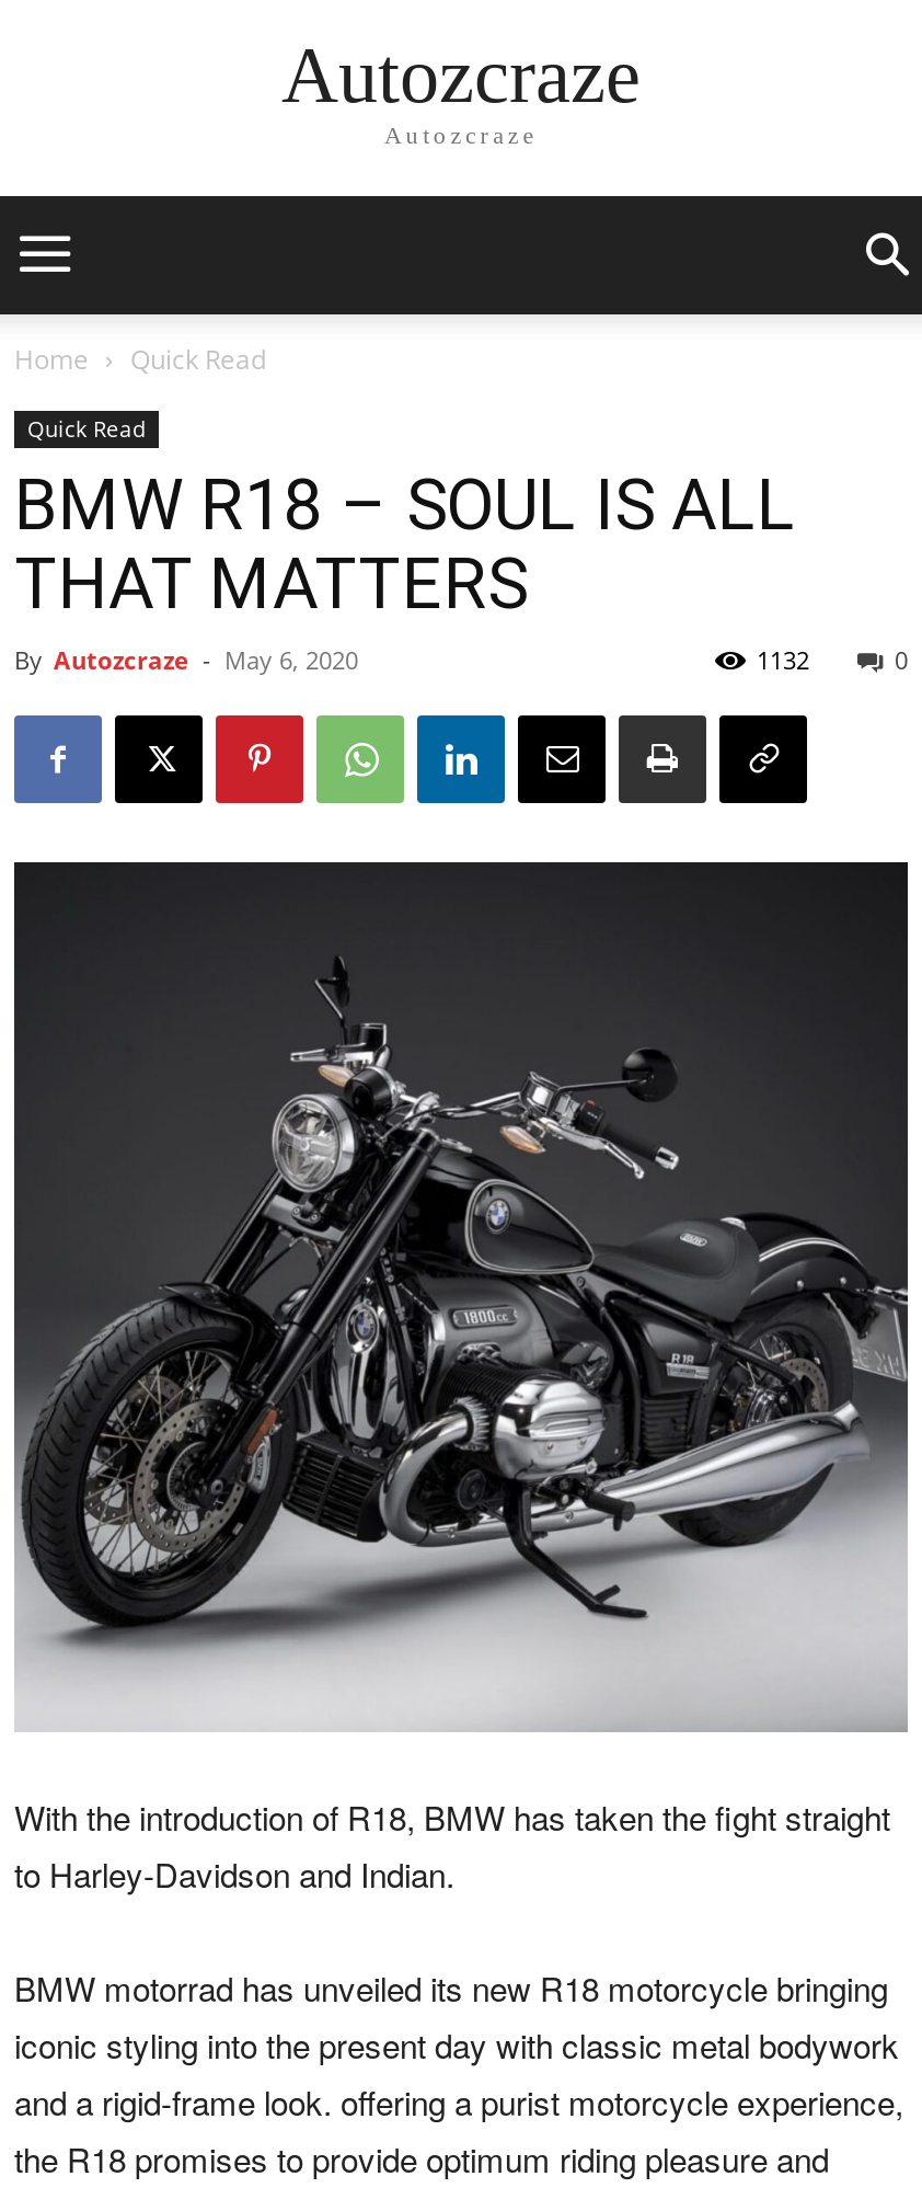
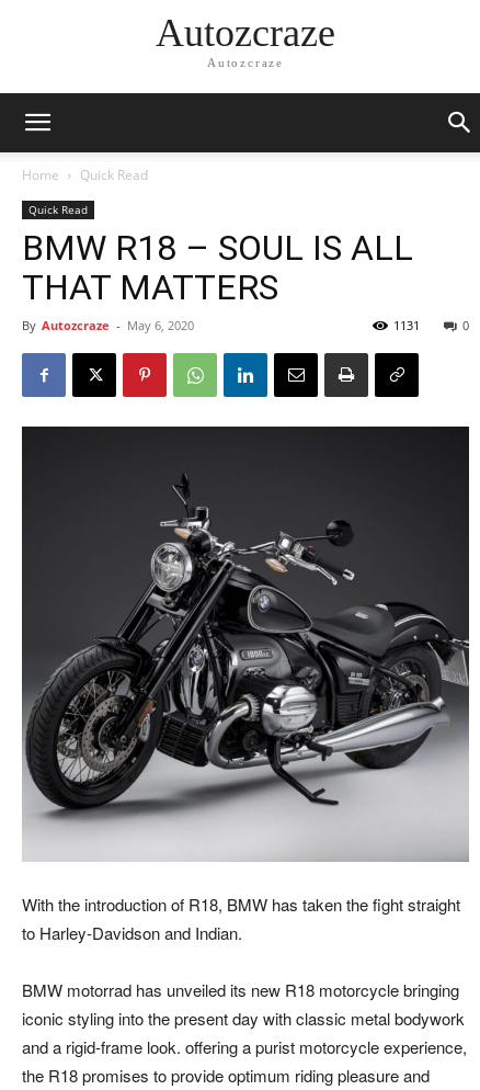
- 1132
+ 1131
